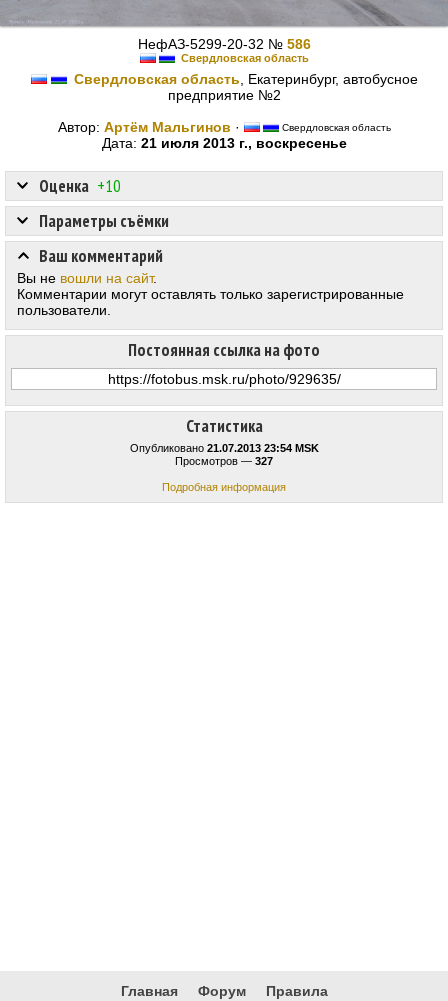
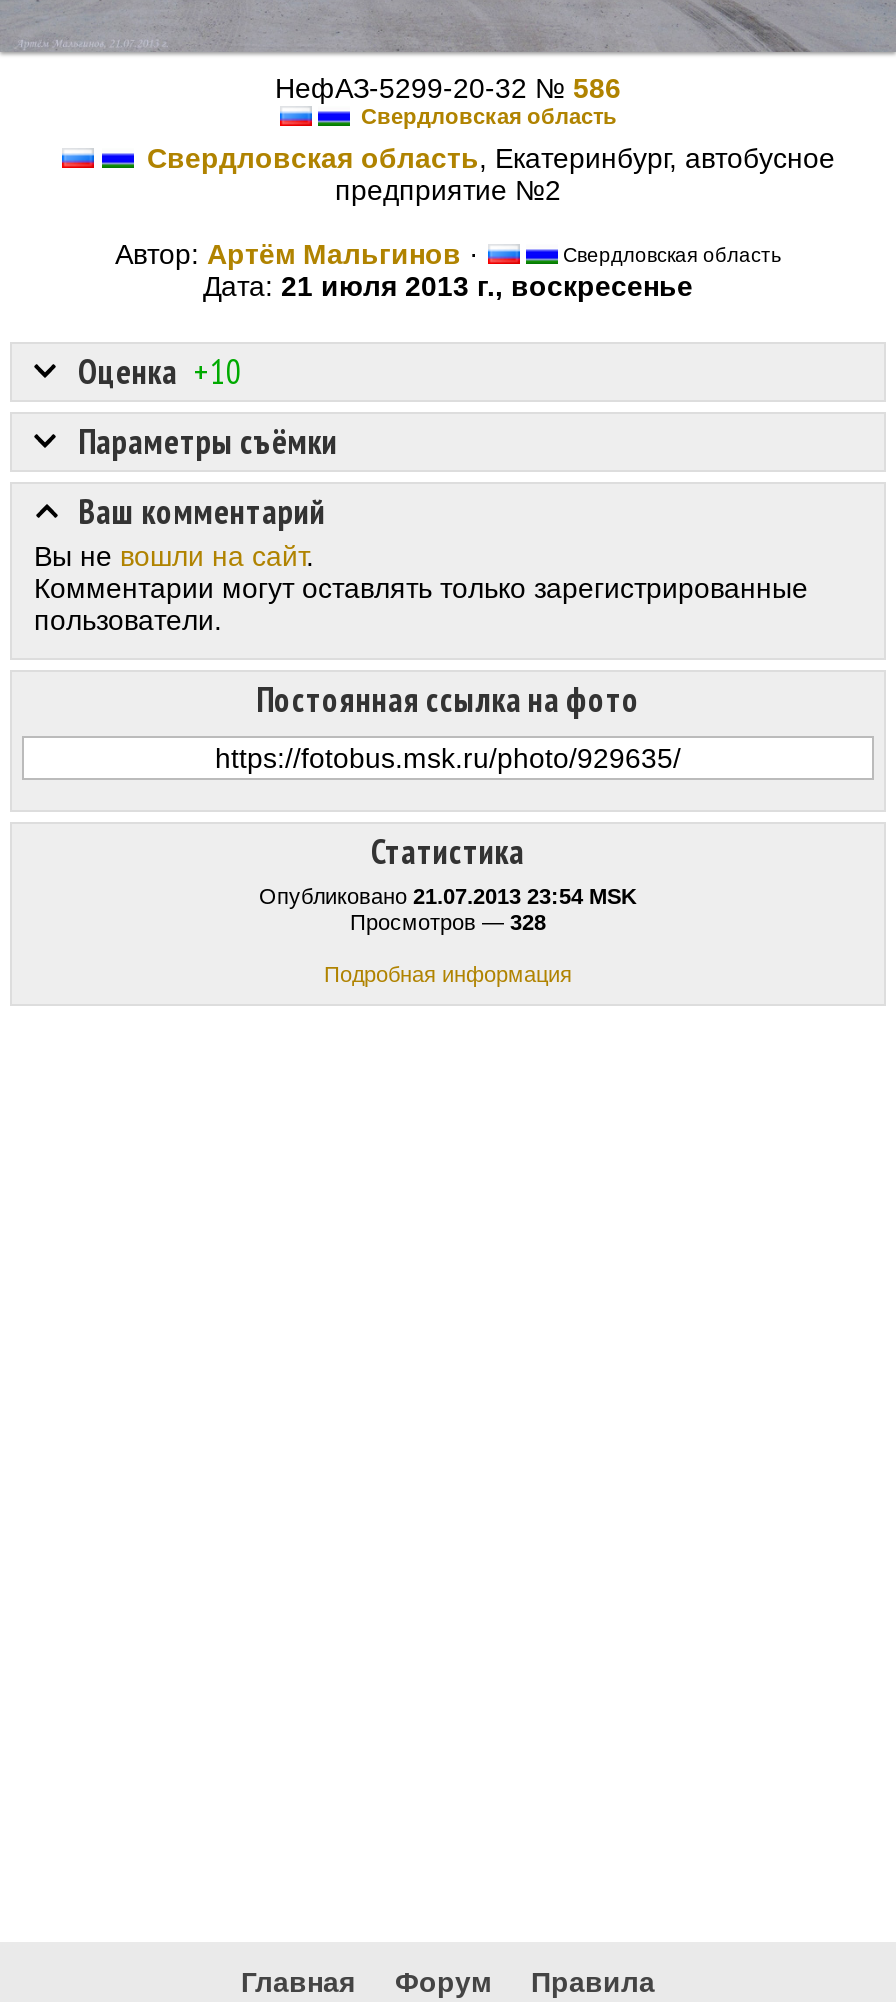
- Просмотров — 327
+ Просмотров — 328
